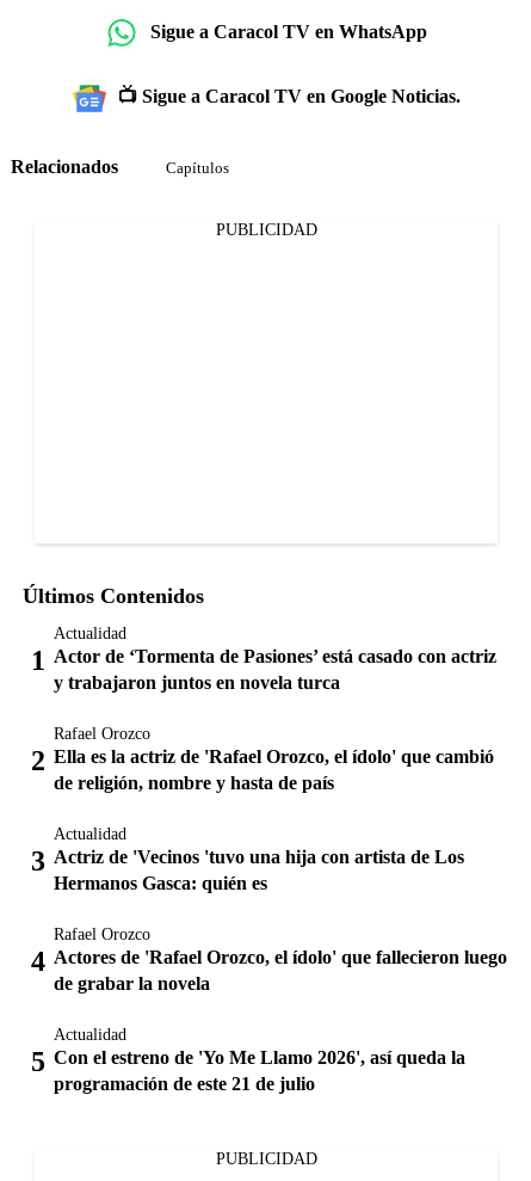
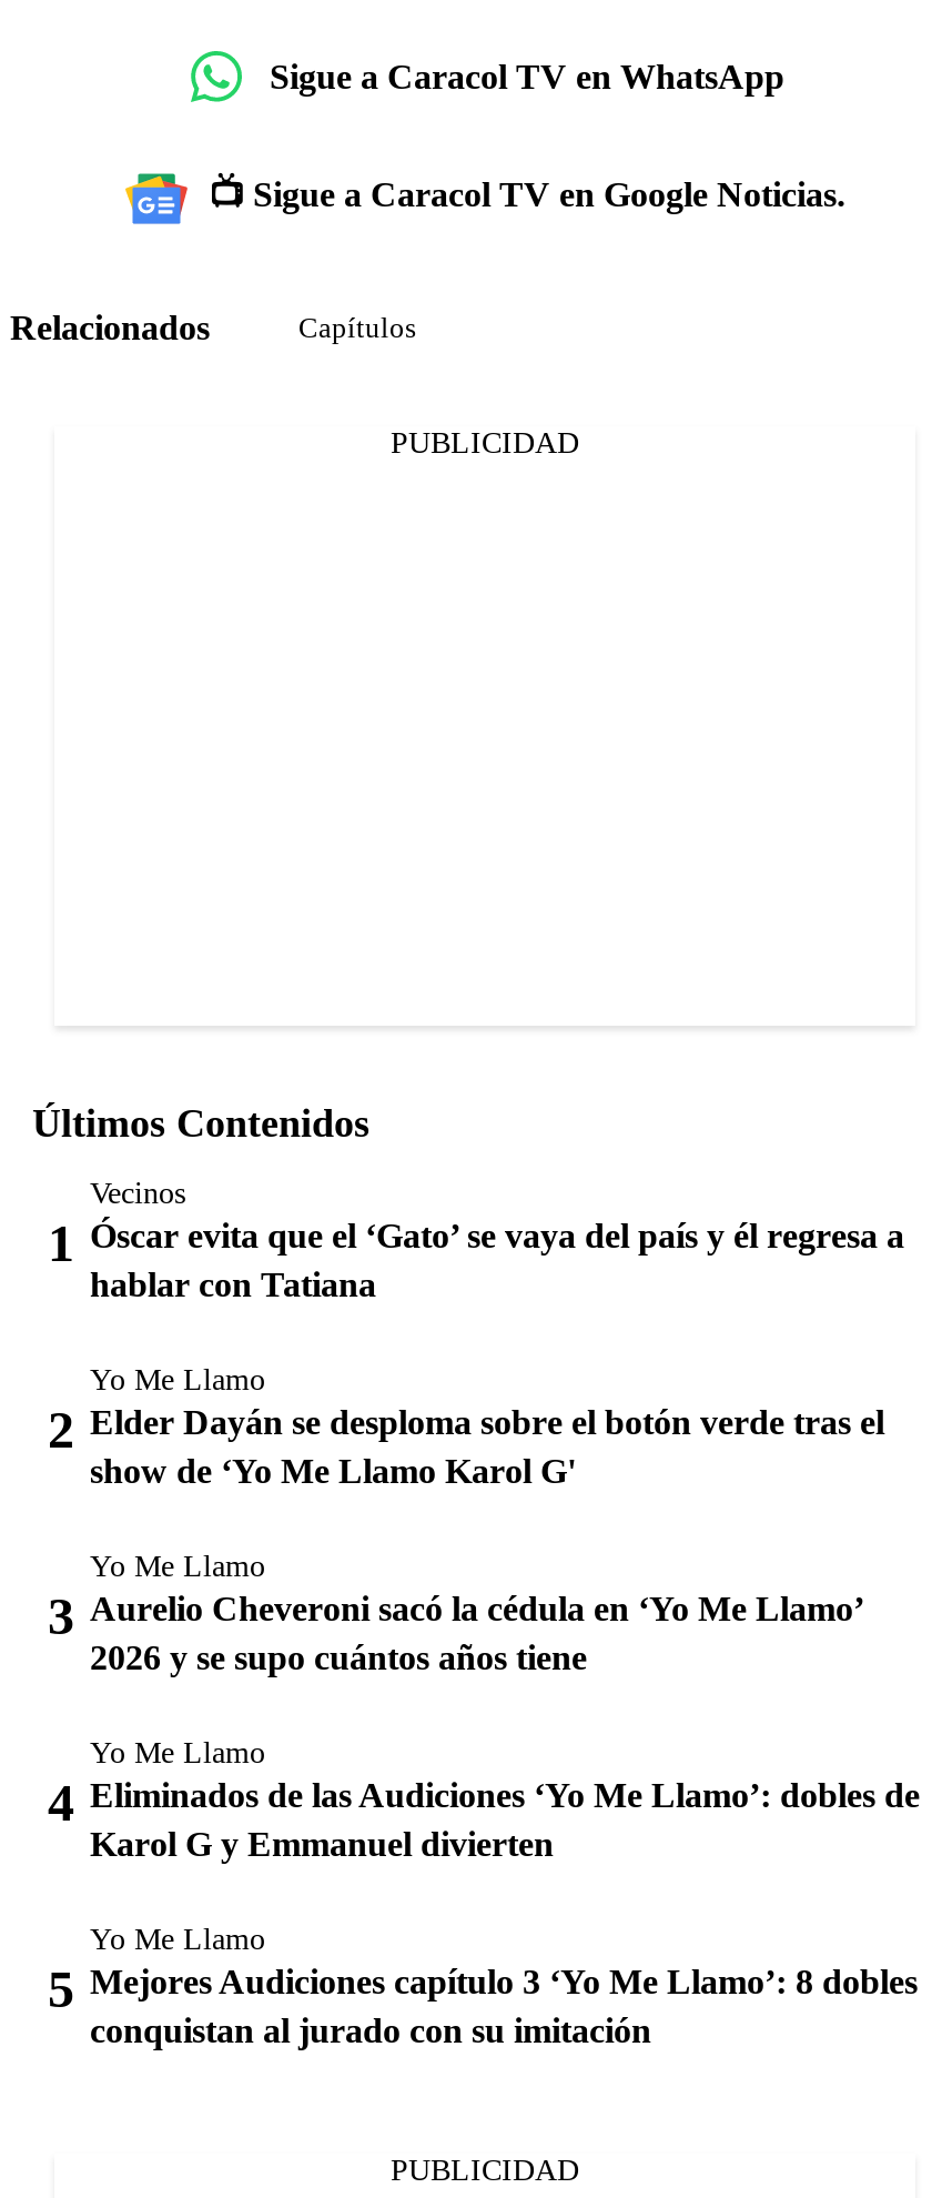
- Actualidad
- Actor de ‘Tormenta de Pasiones’ está casado con actriz
- y trabajaron juntos en novela turca
+ Vecinos
+ Óscar evita que el ‘Gato’ se vaya del país y él regresa a
+ hablar con Tatiana

- Rafael Orozco
- Ella es la actriz de 'Rafael Orozco, el ídolo' que cambió
- de religión, nombre y hasta de país
+ Yo Me Llamo
+ Elder Dayán se desploma sobre el botón verde tras el
+ show de ‘Yo Me Llamo Karol G'

- Actualidad
- Actriz de 'Vecinos 'tuvo una hija con artista de Los
- Hermanos Gasca: quién es
+ Yo Me Llamo
+ Aurelio Cheveroni sacó la cédula en ‘Yo Me Llamo’
+ 2026 y se supo cuántos años tiene

- Rafael Orozco
- Actores de 'Rafael Orozco, el ídolo' que fallecieron luego
- de grabar la novela
+ Yo Me Llamo
+ Eliminados de las Audiciones ‘Yo Me Llamo’: dobles de
+ Karol G y Emmanuel divierten

- Actualidad
- Con el estreno de 'Yo Me Llamo 2026', así queda la
- programación de este 21 de julio
+ Yo Me Llamo
+ Mejores Audiciones capítulo 3 ‘Yo Me Llamo’: 8 dobles
+ conquistan al jurado con su imitación
